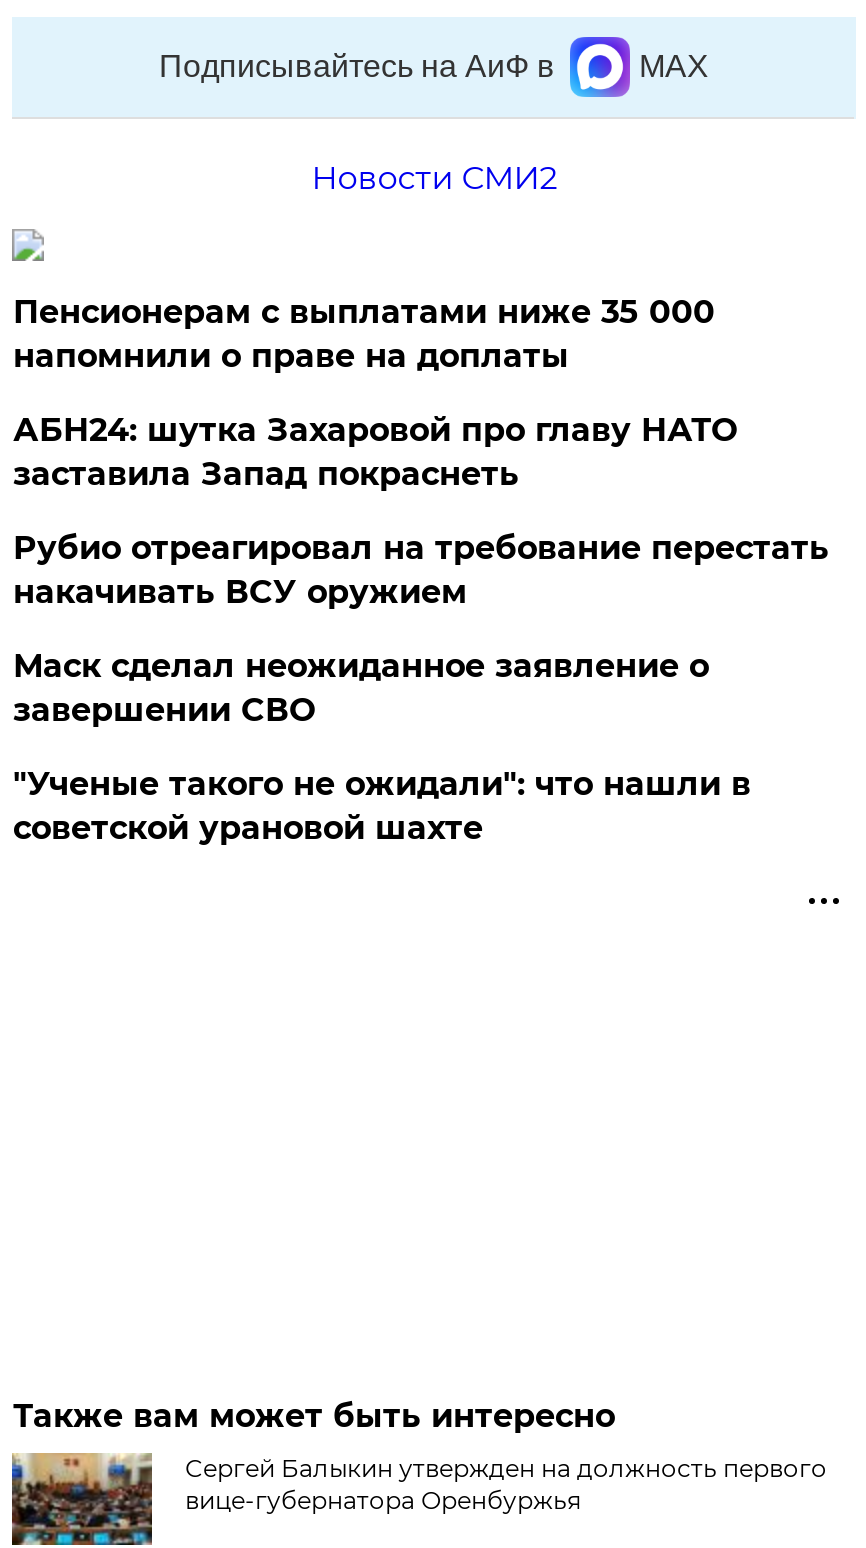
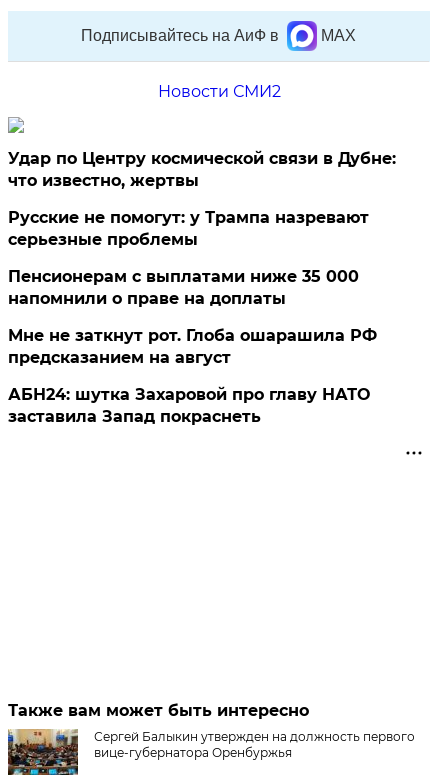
+ Удар по Центру космической связи в Дубне:
+ что известно, жертвы
+ Русские не помогут: у Трампа назревают
+ серьезные проблемы

moved down: Пенсионерам с выплатами ниже 35 000 | напомнили о праве на доплаты

+ Мне не заткнут рот. Глоба ошарашила РФ
+ предсказанием на август

moved down: АБН24: шутка Захаровой про главу НАТО | заставила Запад покраснеть

- Рубио отреагировал на требование перестать
- накачивать ВСУ оружием
- Маск сделал неожиданное заявление о
- завершении СВО
- "Ученые такого не ожидали": что нашли в
- советской урановой шахте
